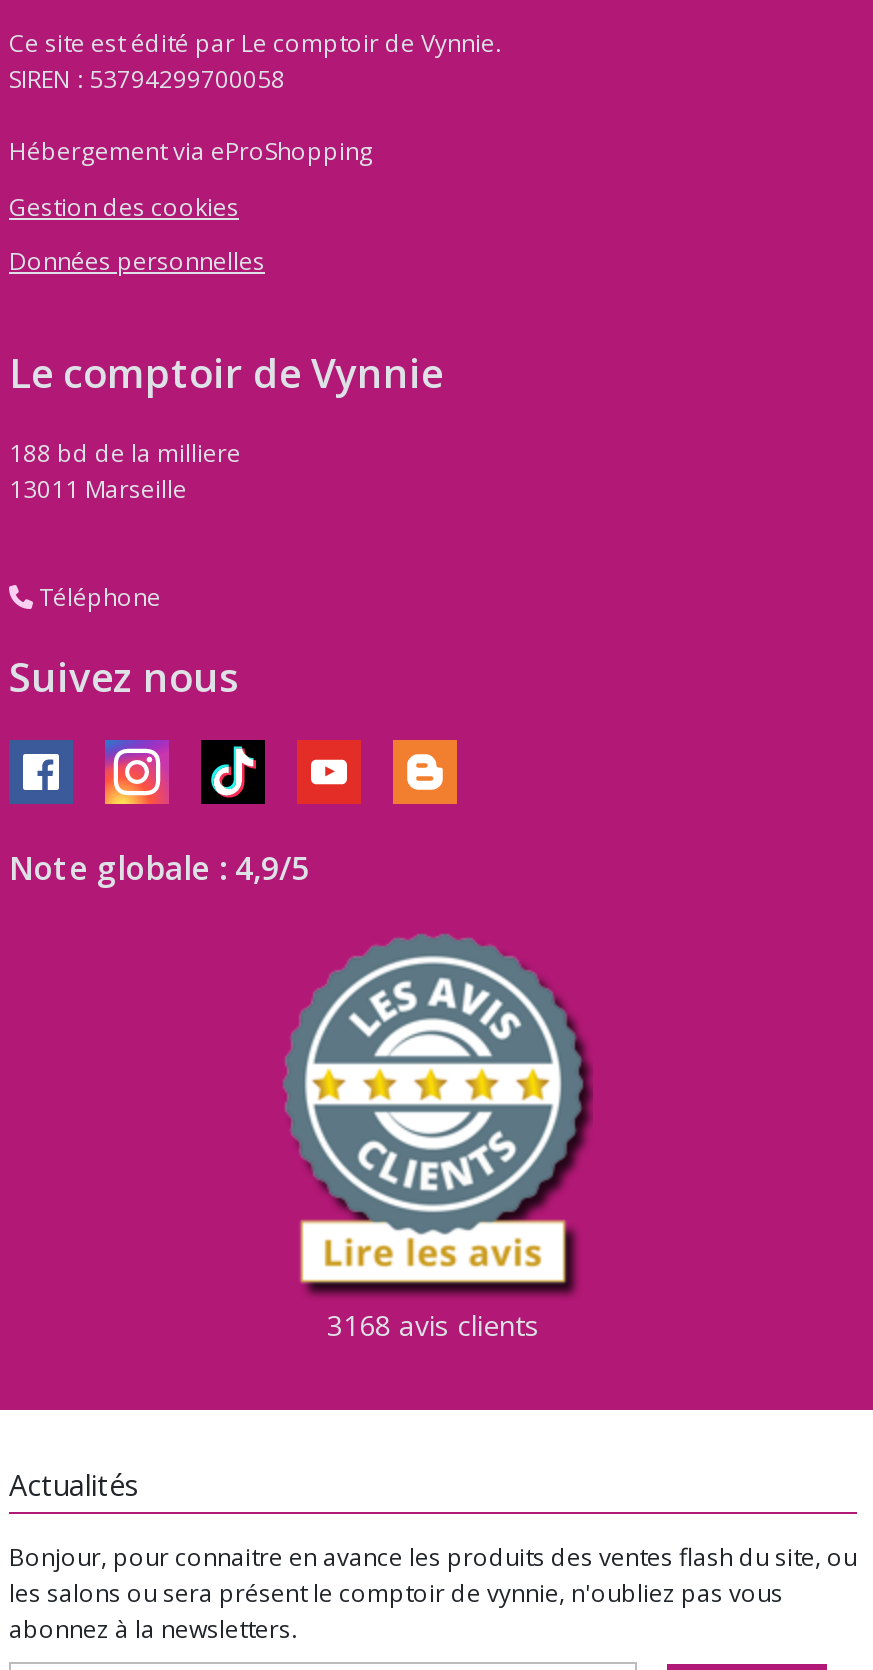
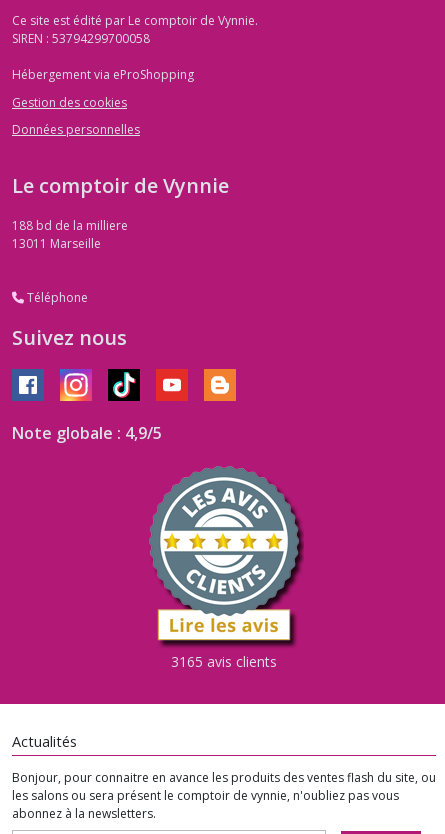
- 3168 avis clients
+ 3165 avis clients
